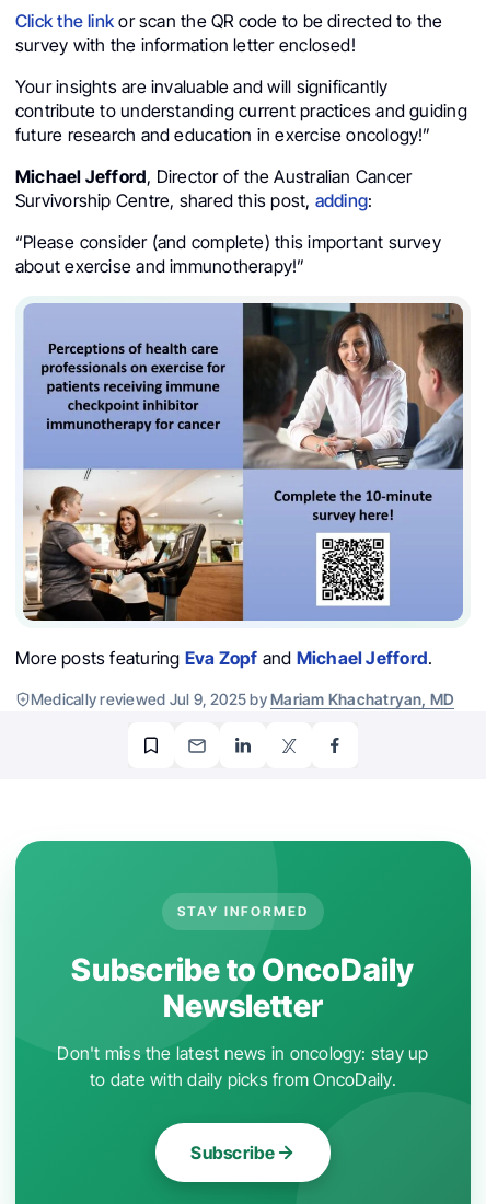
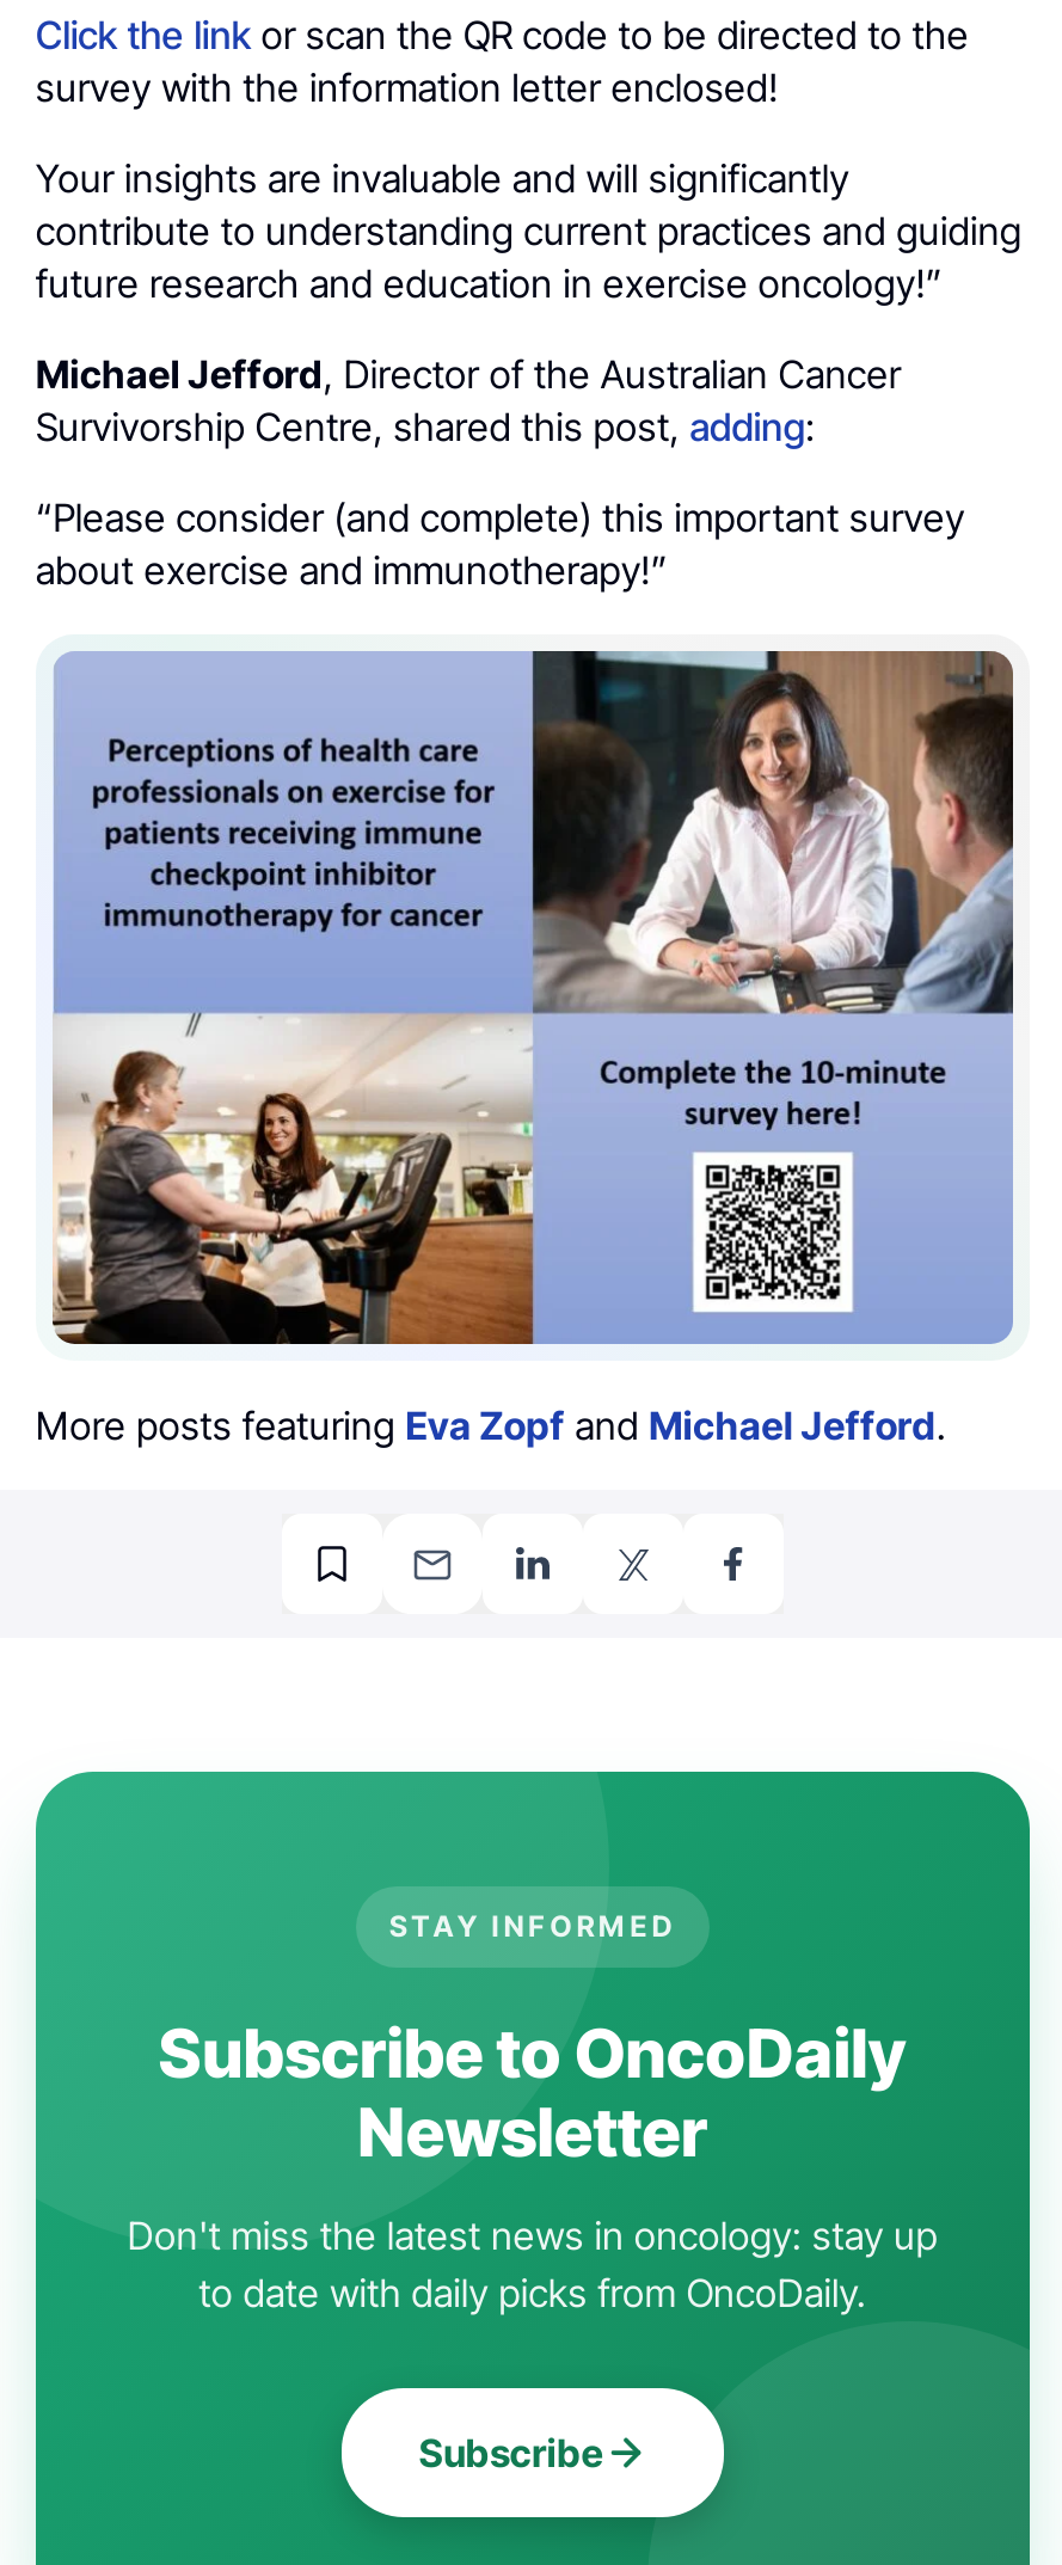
- Medically reviewed Jul 9, 2025 by Mariam Khachatryan, MD
